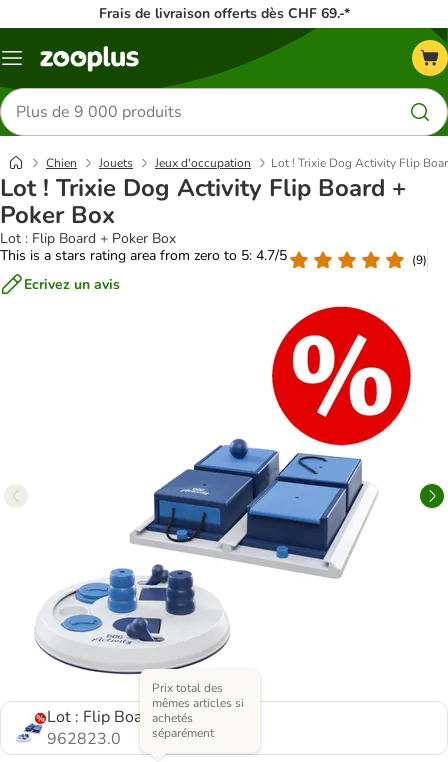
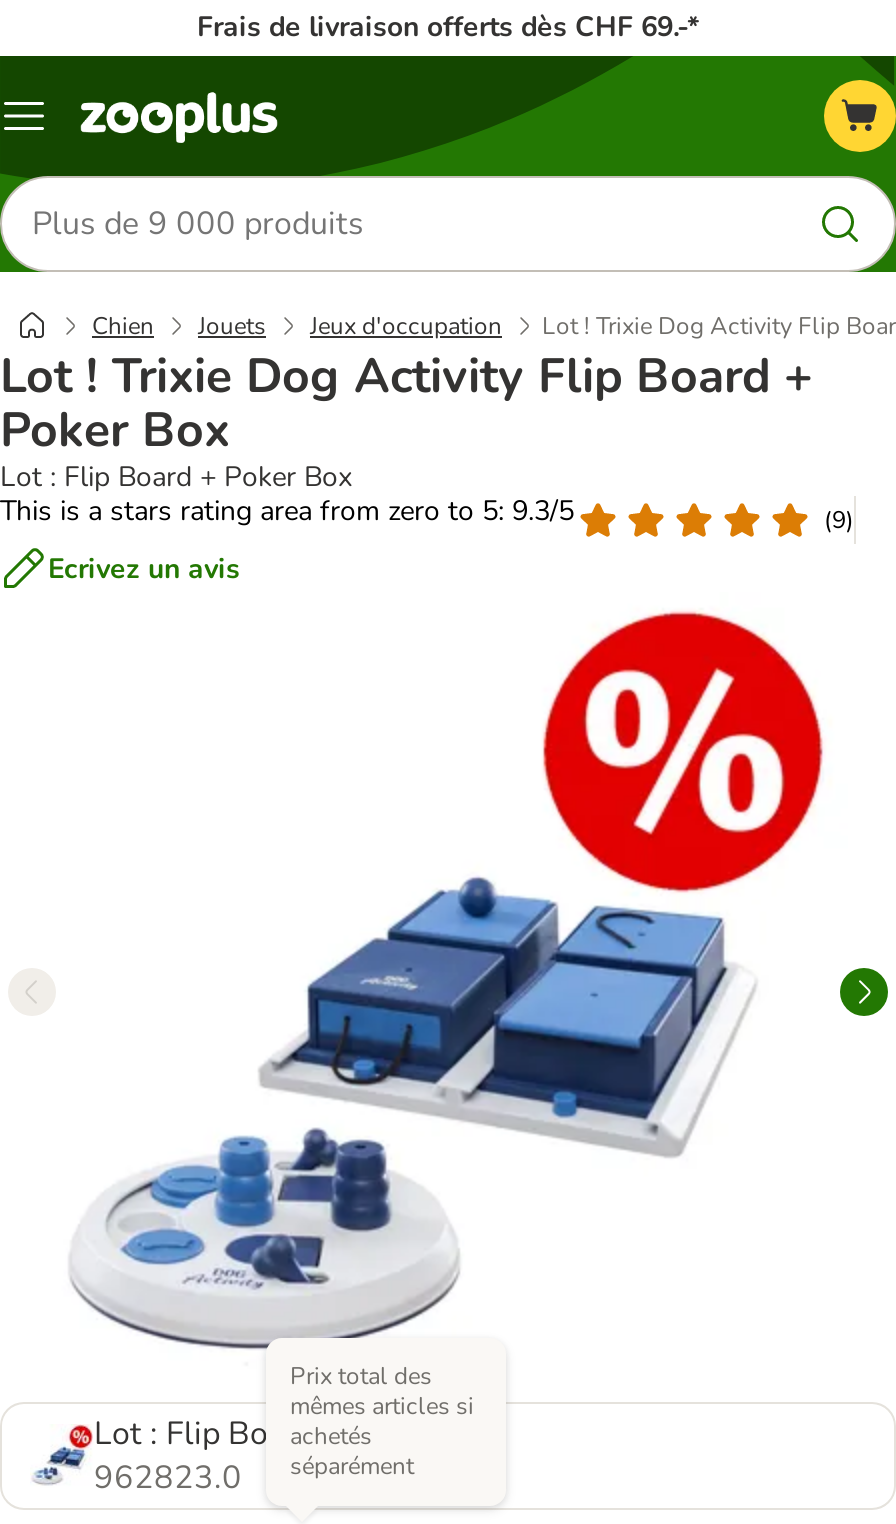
- This is a stars rating area from zero to 5: 4.7/5
+ This is a stars rating area from zero to 5: 9.3/5
